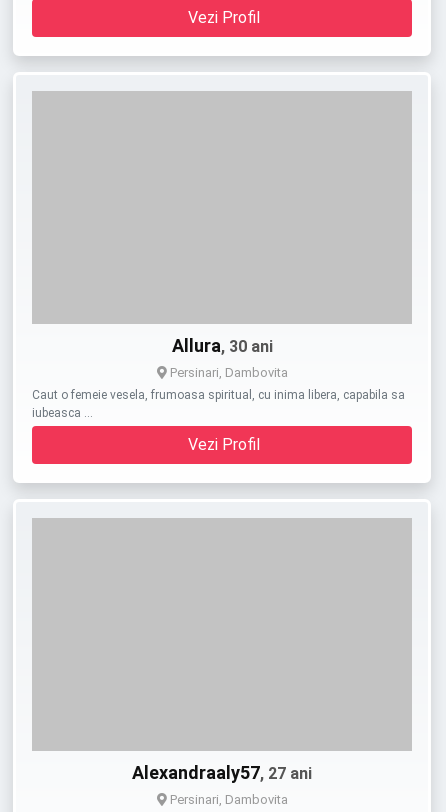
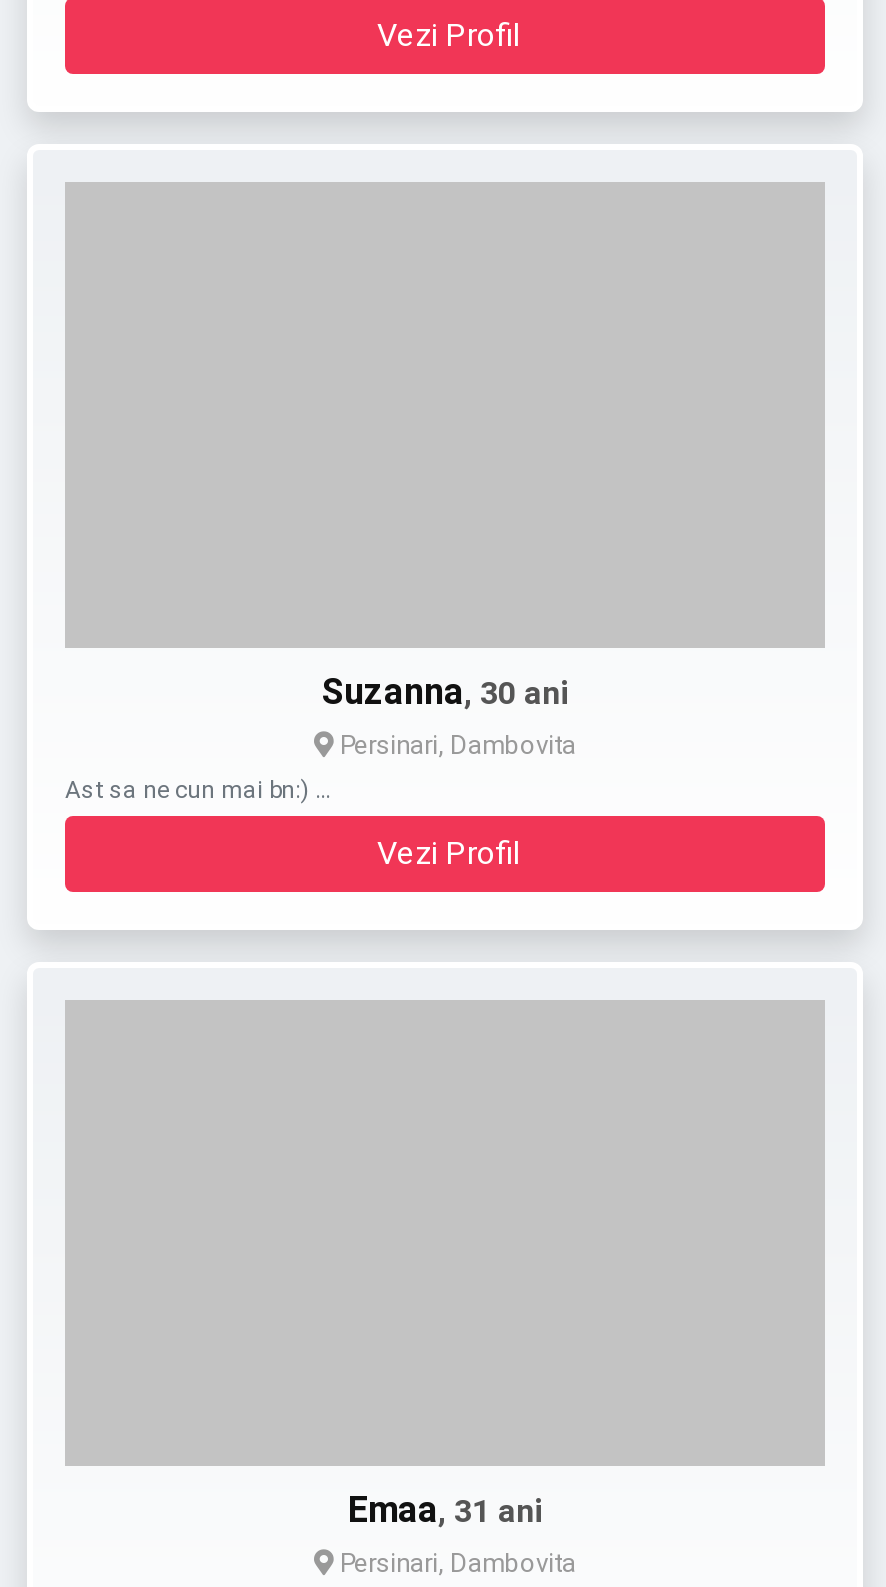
- Allura, 30 ani
+ Suzanna, 30 ani

- Caut o femeie vesela, frumoasa spiritual, cu inima libera, capabila sa
- iubeasca …
+ Ast sa ne cun mai bn:) …

- Alexandraaly57, 27 ani
+ Emaa, 31 ani
